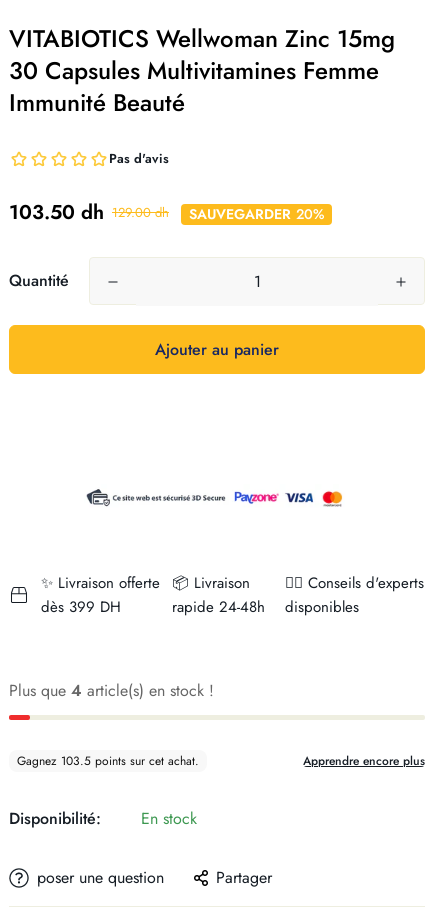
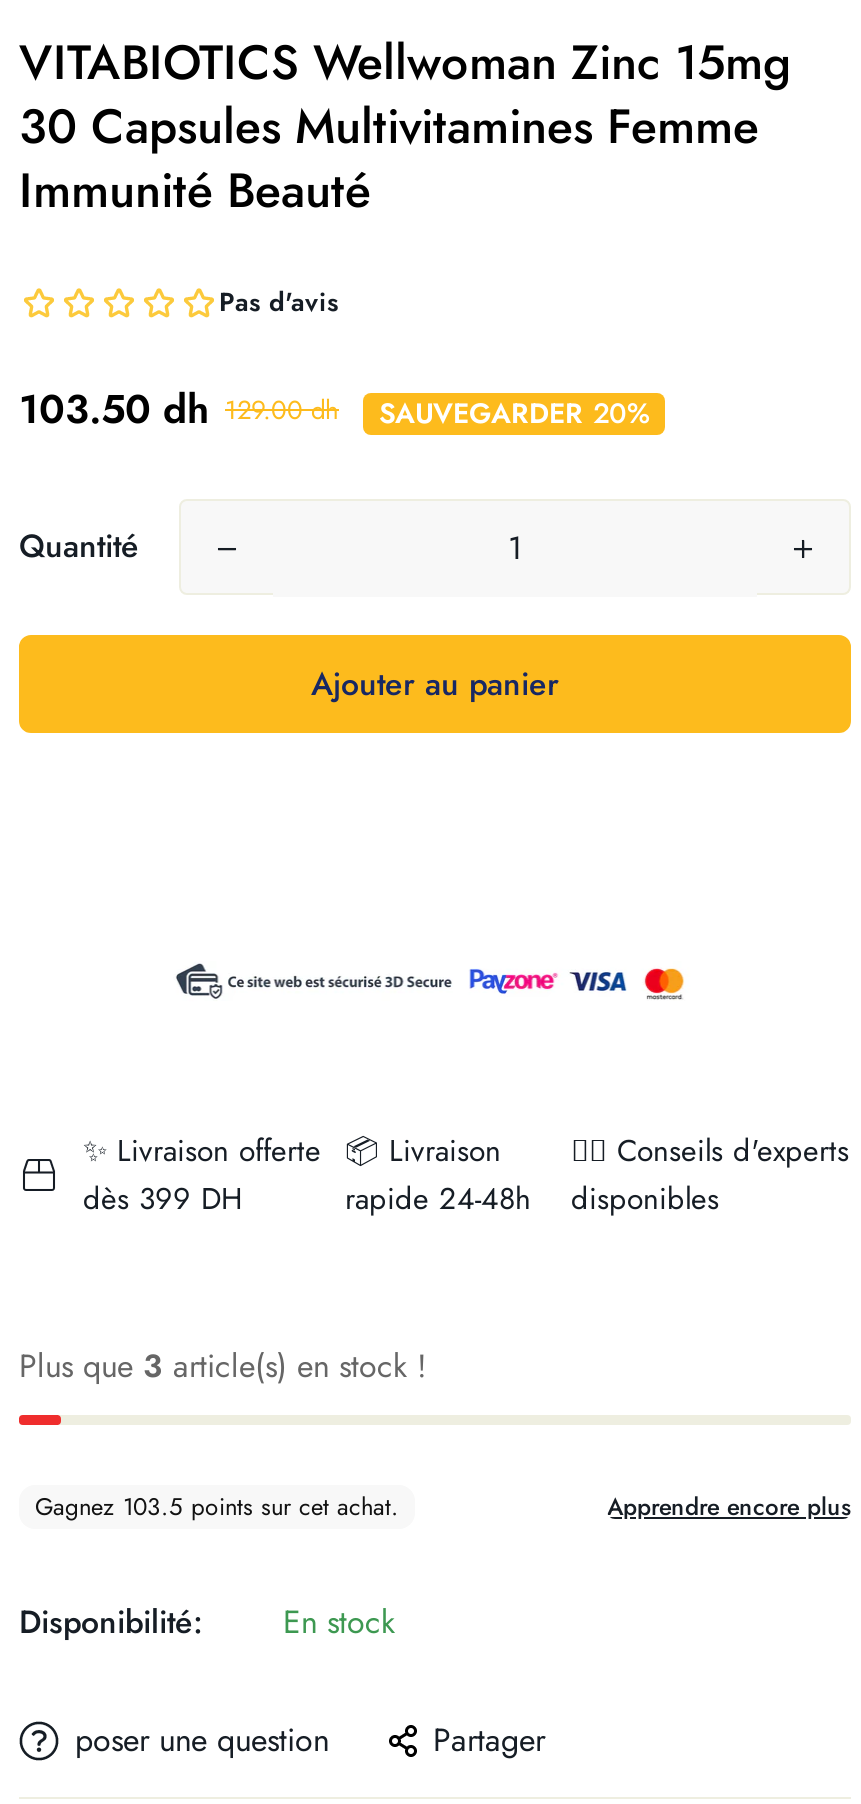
- Plus que 4 article(s) en stock !
+ Plus que 3 article(s) en stock !
